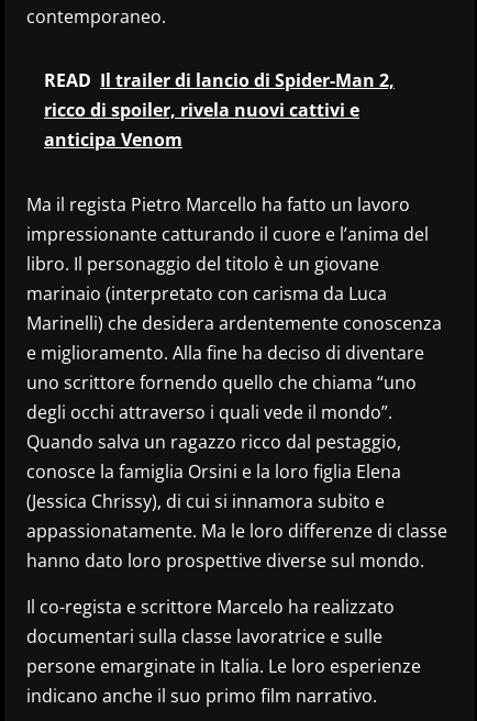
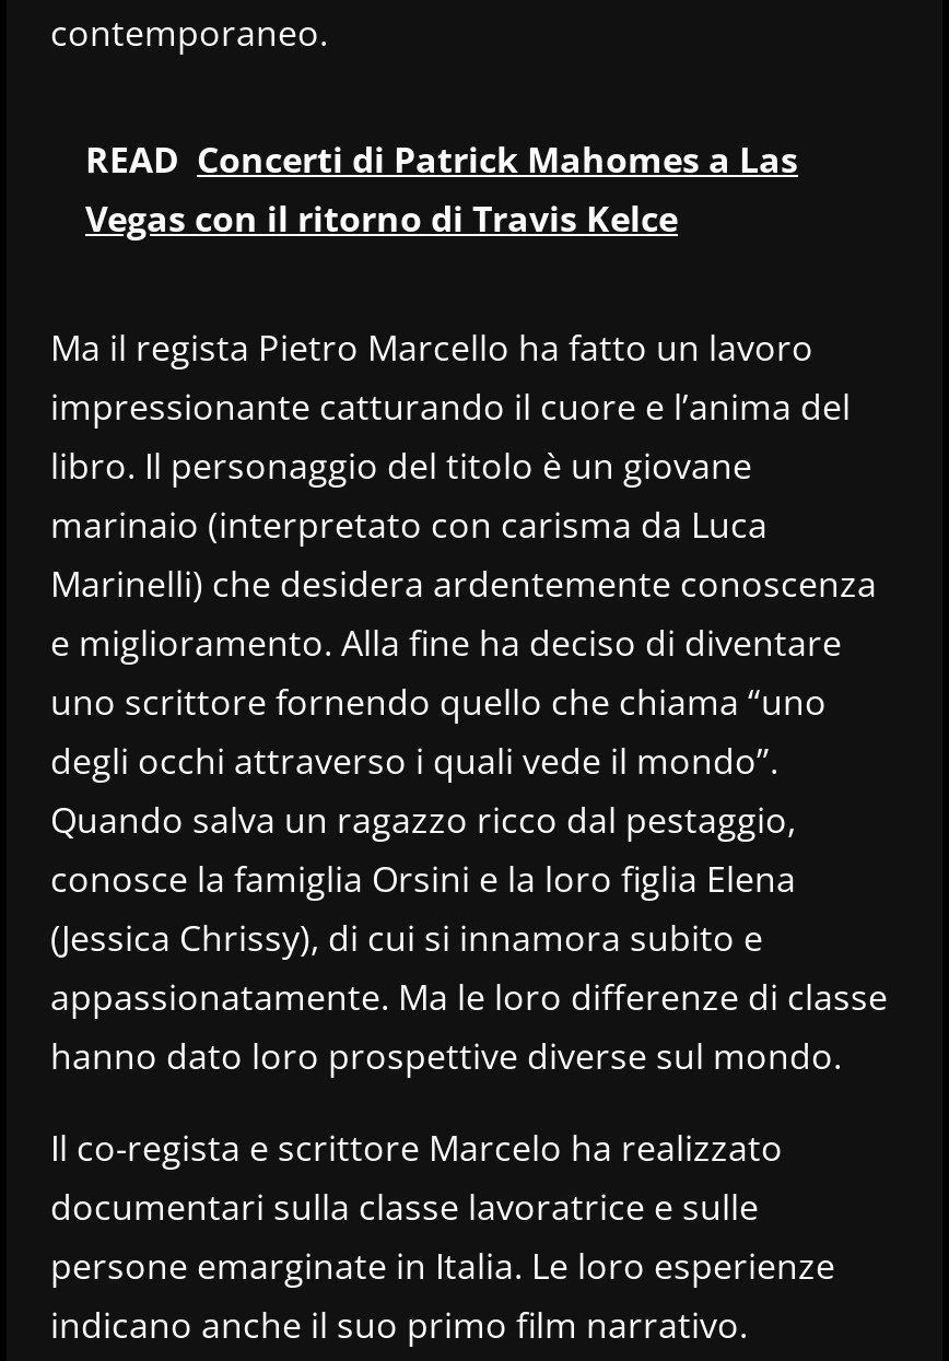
- READ Il trailer di lancio di Spider-Man 2,
- ricco di spoiler, rivela nuovi cattivi e
- anticipa Venom
+ READ Concerti di Patrick Mahomes a Las
+ Vegas con il ritorno di Travis Kelce
